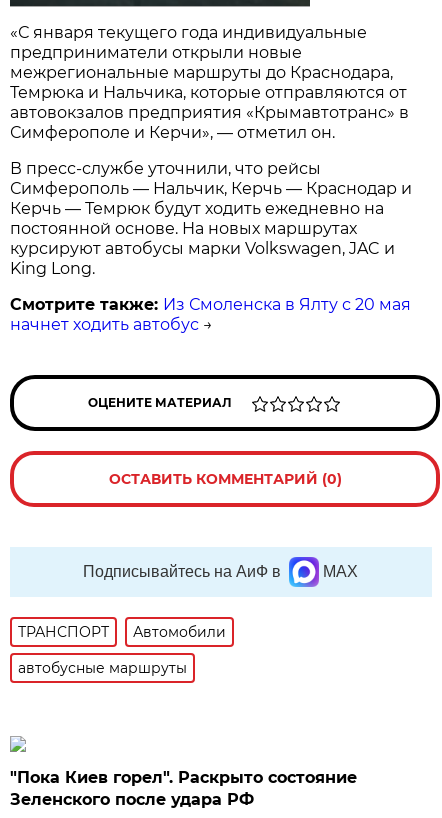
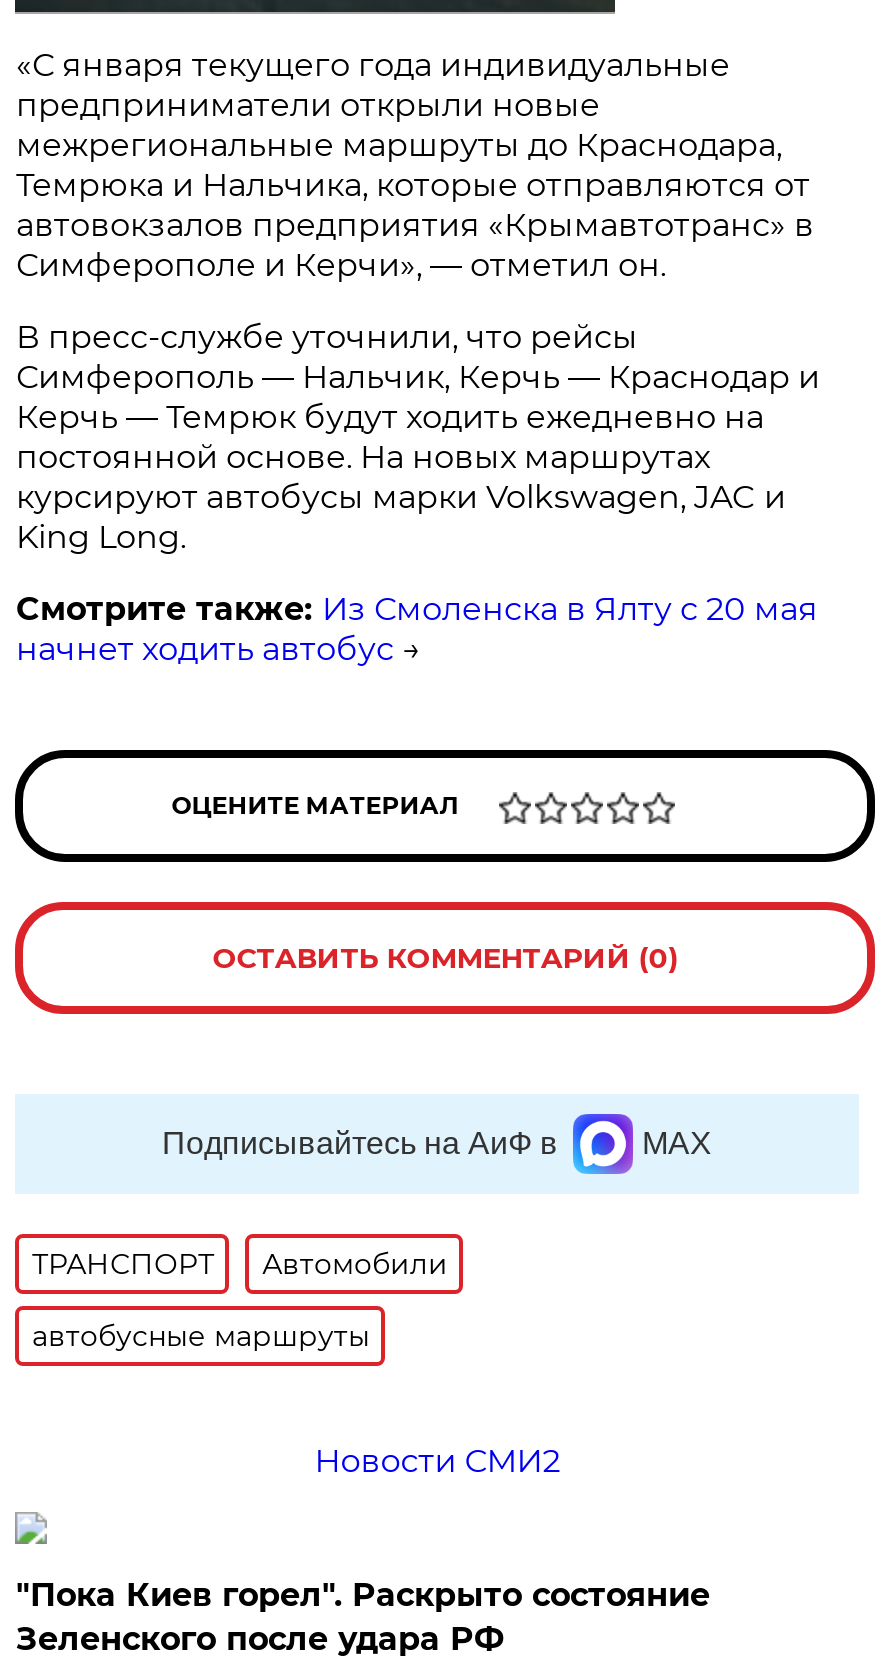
+ Новости СМИ2
